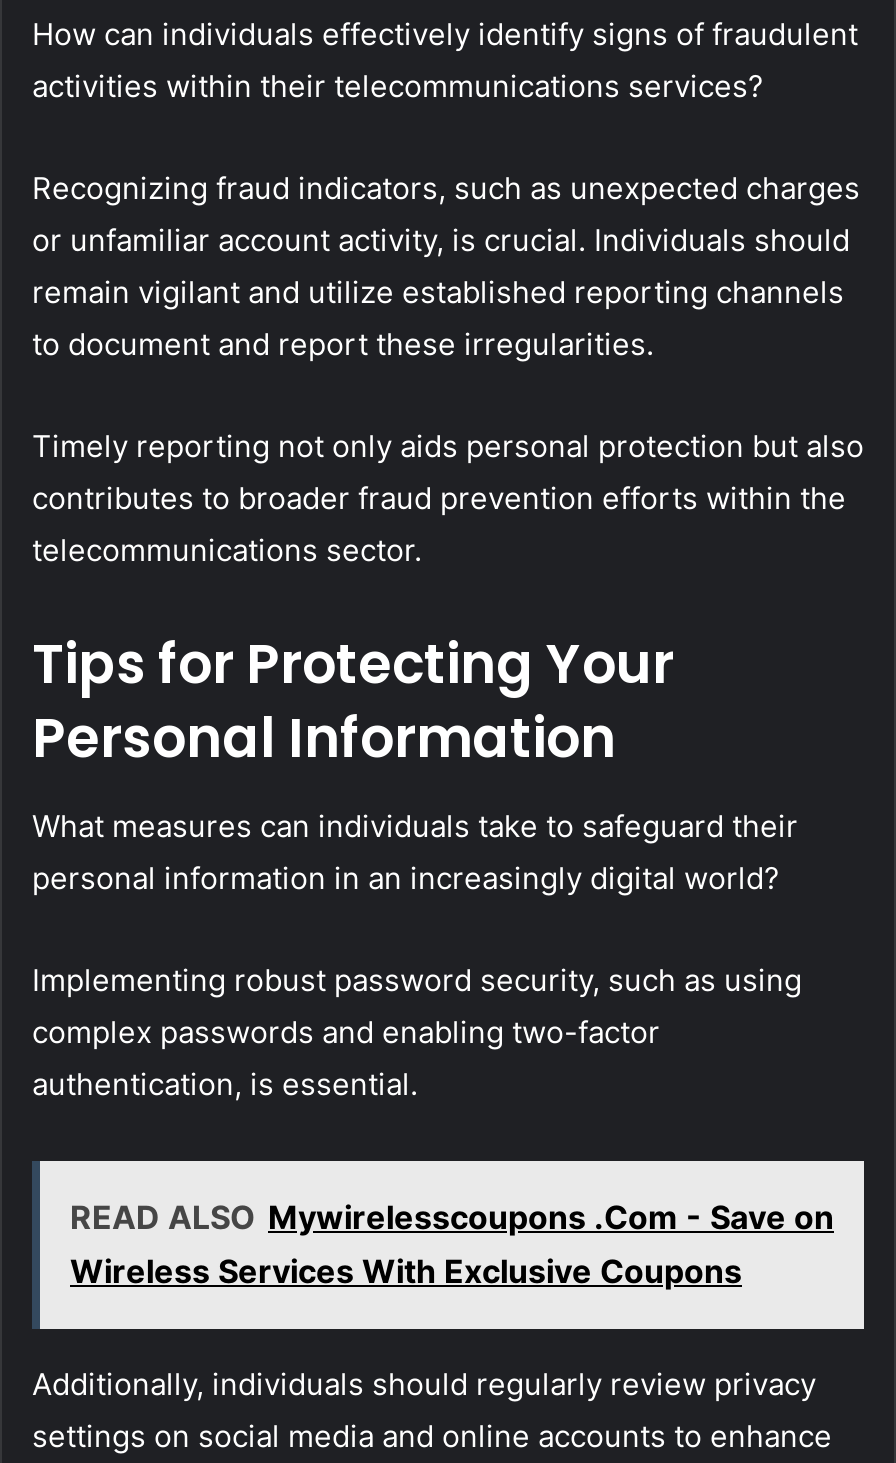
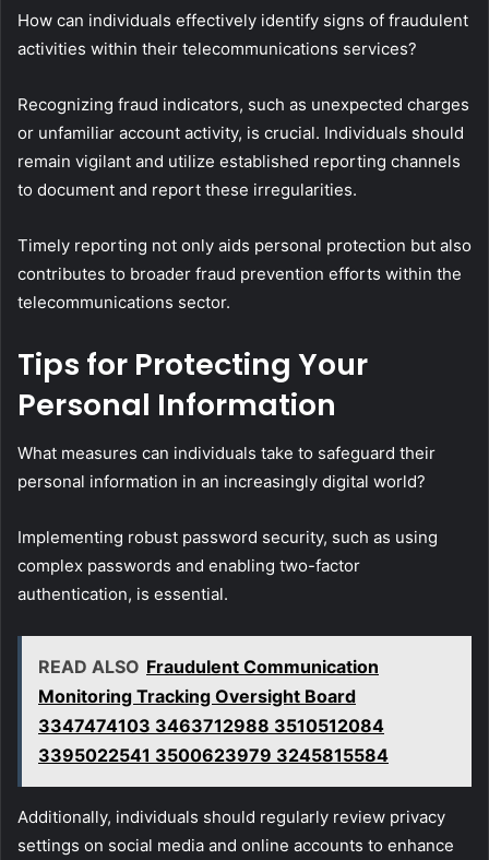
- READ ALSO Mywirelesscoupons .Com - Save on
- Wireless Services With Exclusive Coupons
+ READ ALSO Fraudulent Communication
+ Monitoring Tracking Oversight Board
+ 3347474103 3463712988 3510512084
+ 3395022541 3500623979 3245815584
